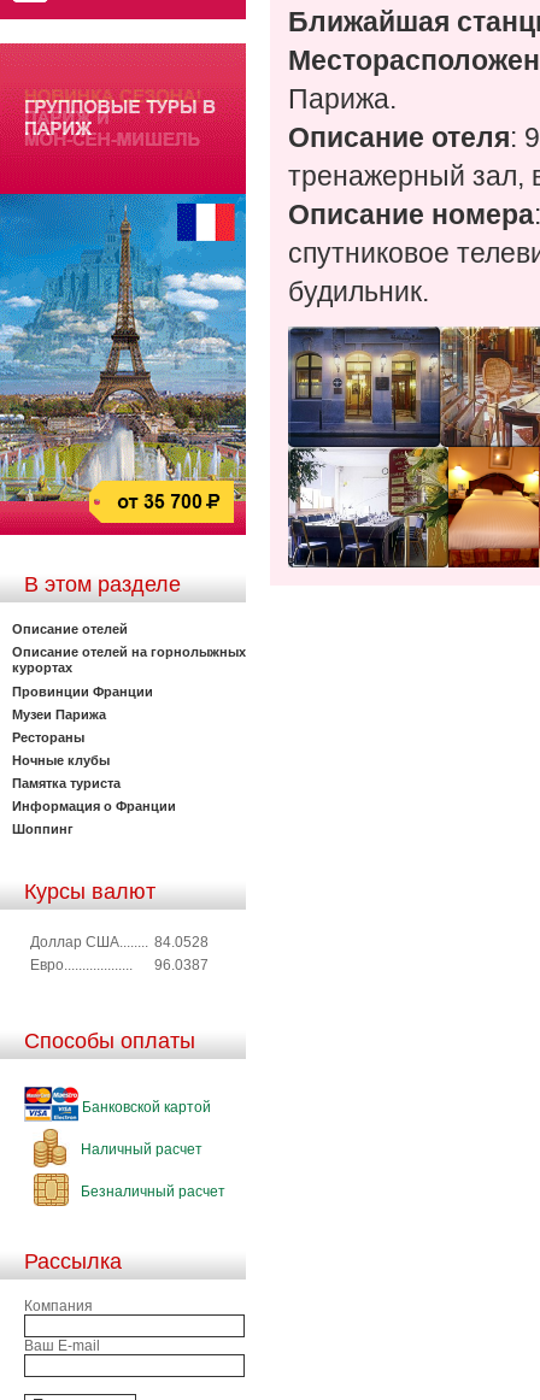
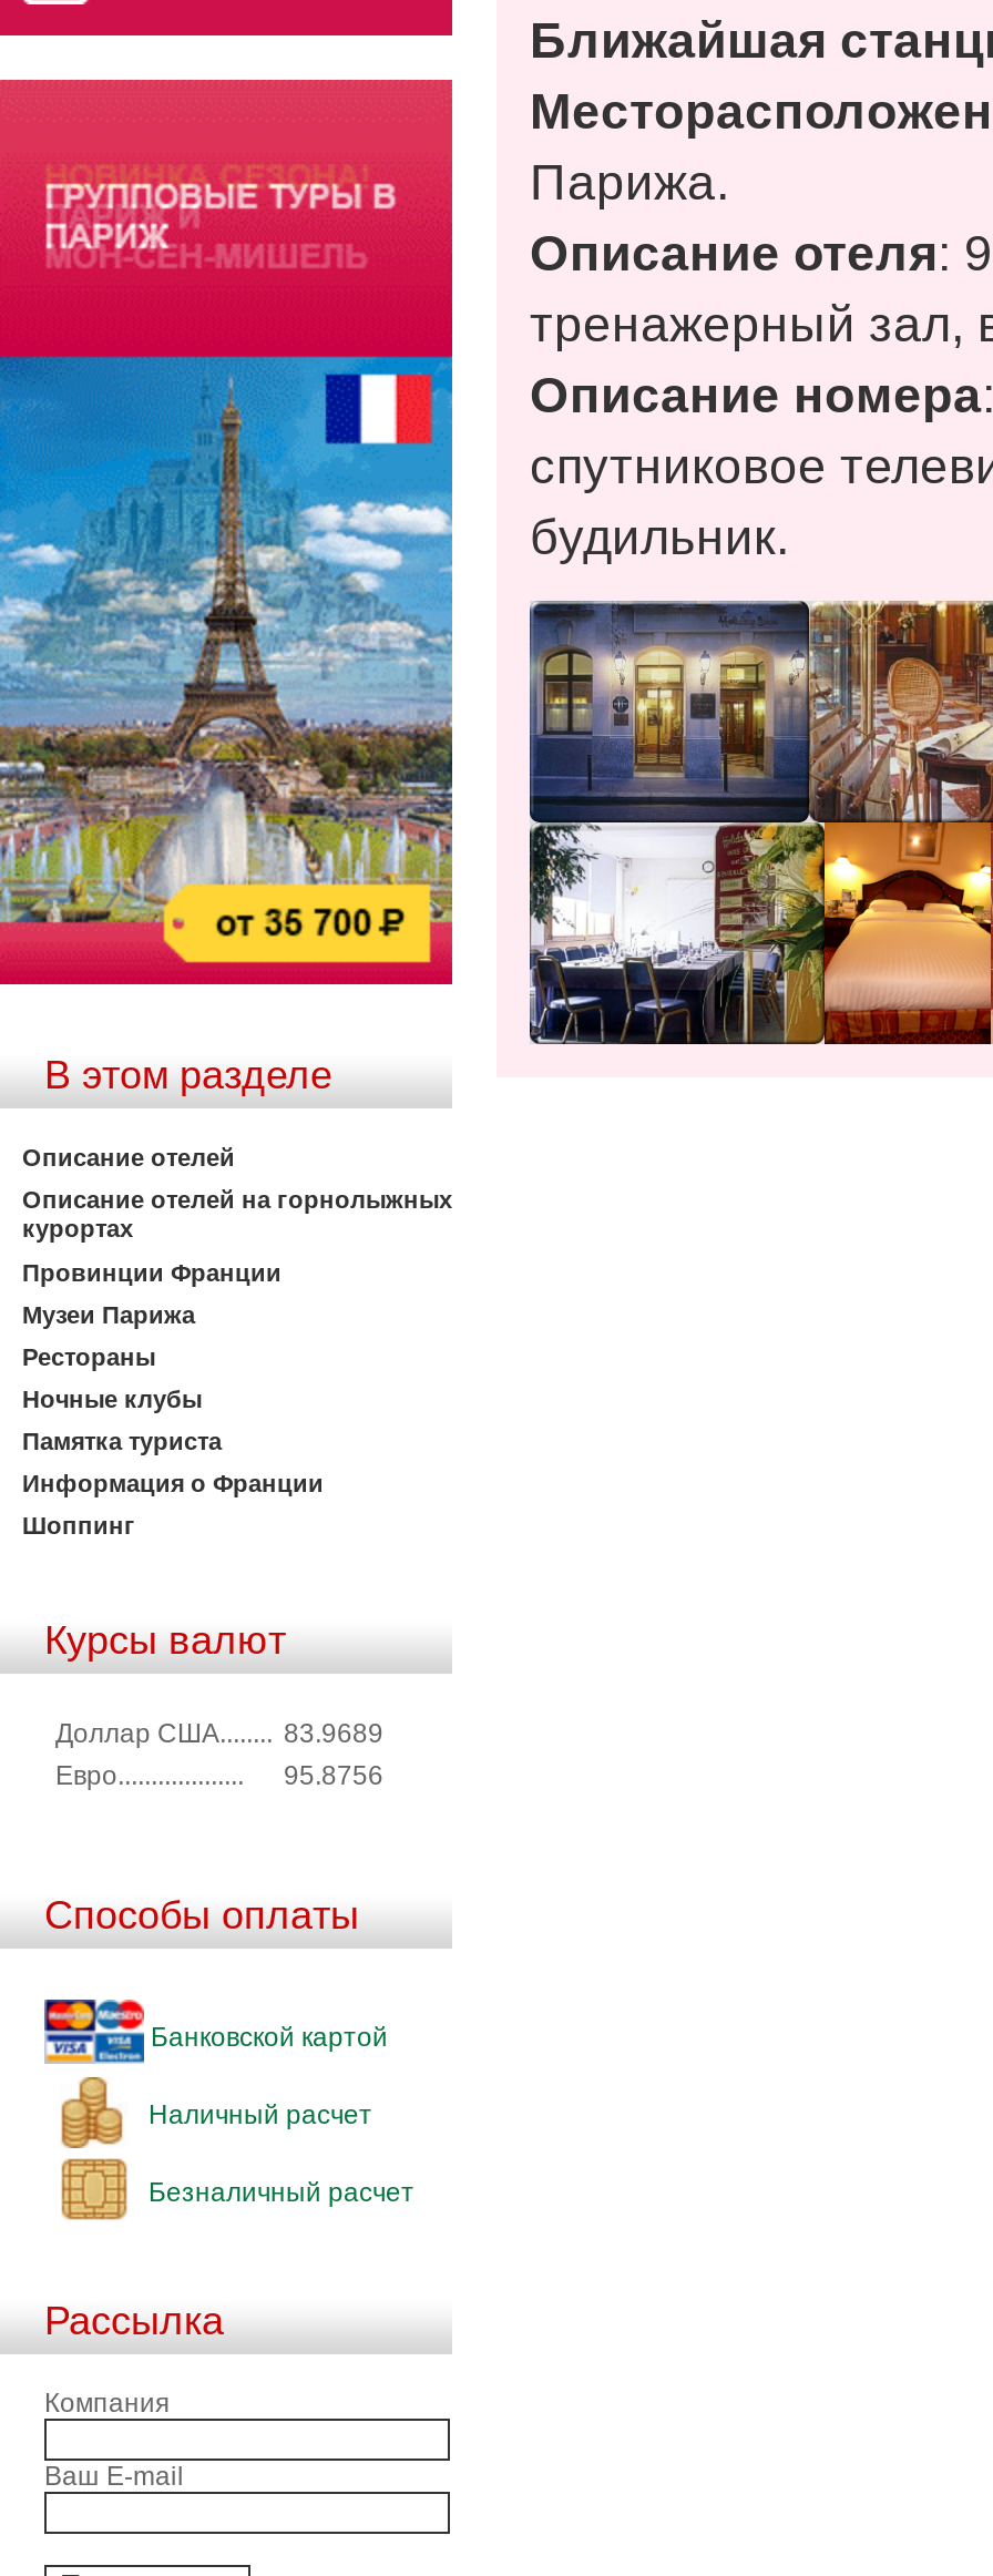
- Доллар США........ 84.0528
+ Доллар США........ 83.9689

- Евро................... 96.0387
+ Евро................... 95.8756
